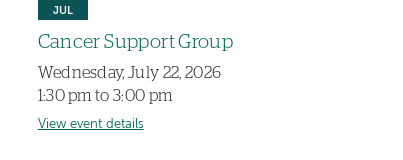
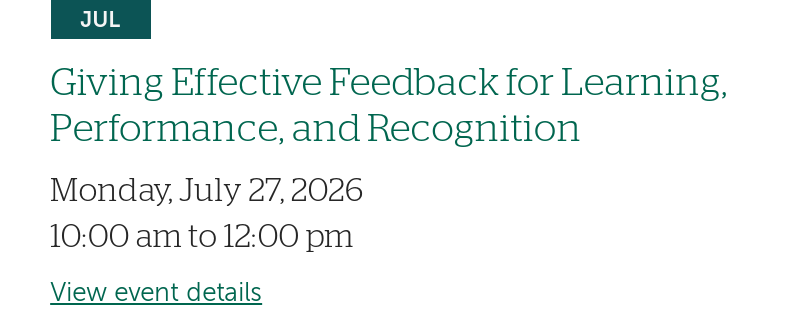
- Cancer Support Group
+ Giving Effective Feedback for Learning,
+ Performance, and Recognition

- Wednesday, July 22, 2026
- 1:30 pm to 3:00 pm
+ Monday, July 27, 2026
+ 10:00 am to 12:00 pm
